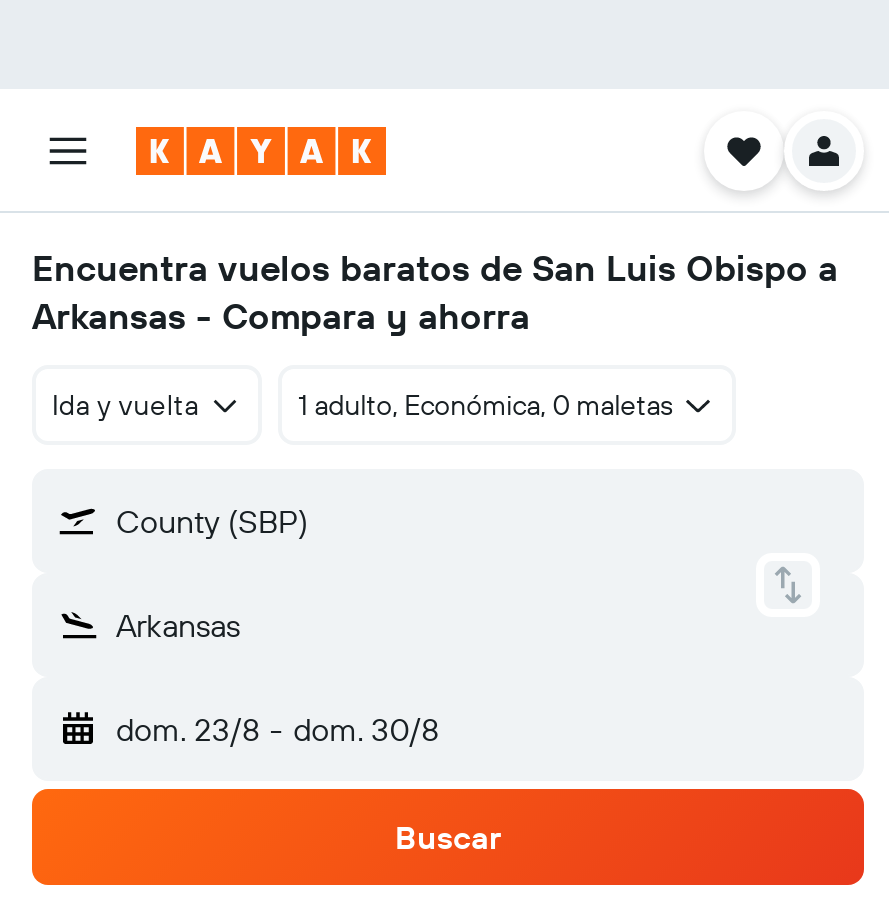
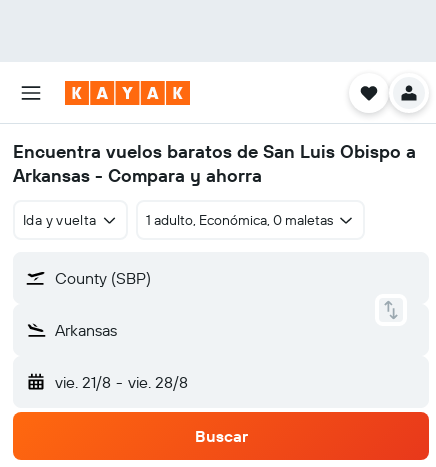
- dom. 23/8 - dom. 30/8
+ vie. 21/8 - vie. 28/8
